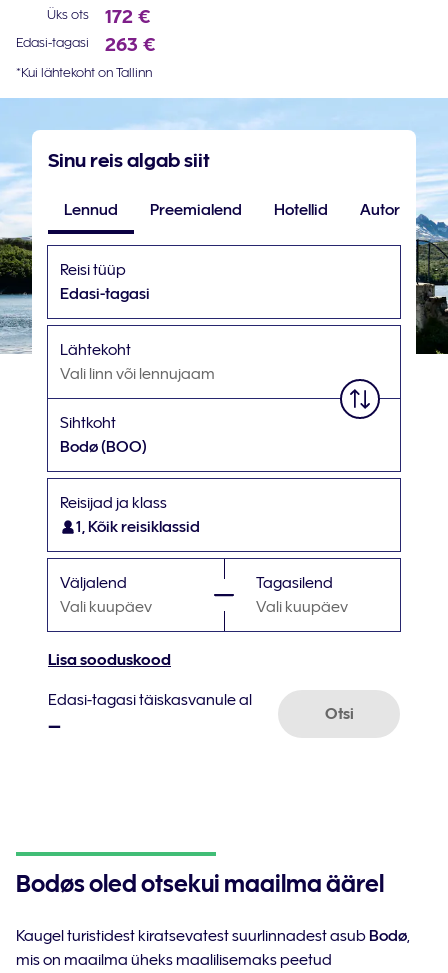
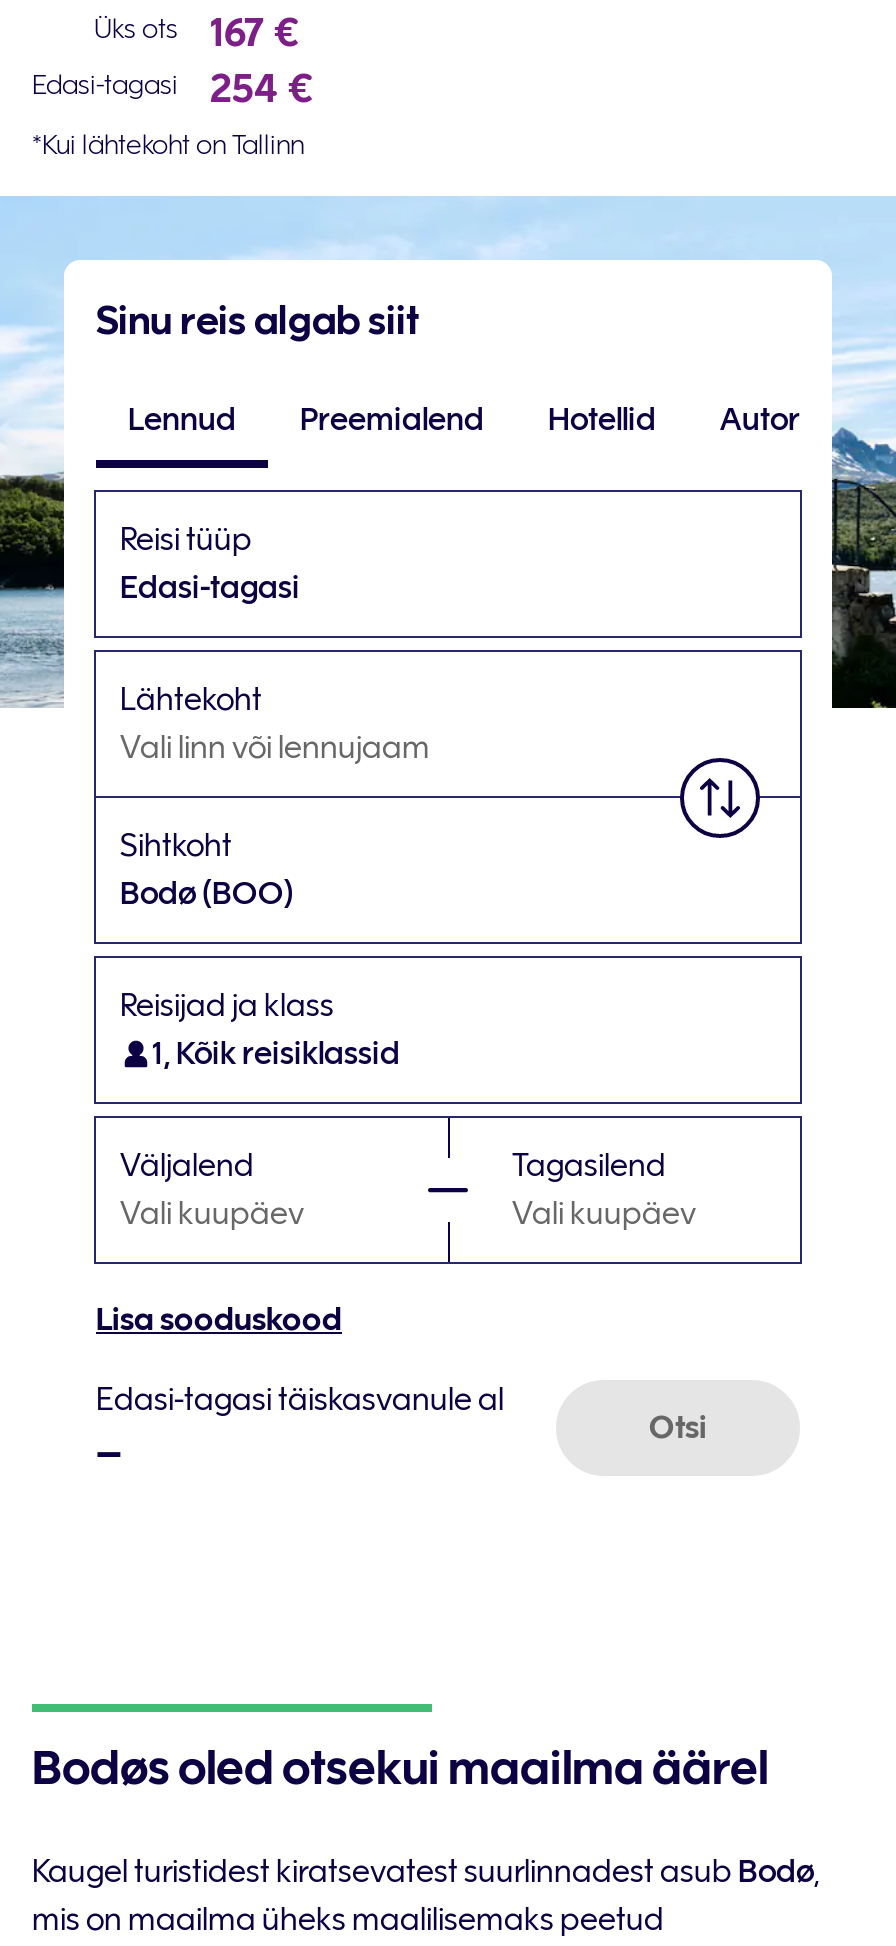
- Üks ots 172 €
+ Üks ots 167 €

- Edasi-tagasi 263 €
+ Edasi-tagasi 254 €
